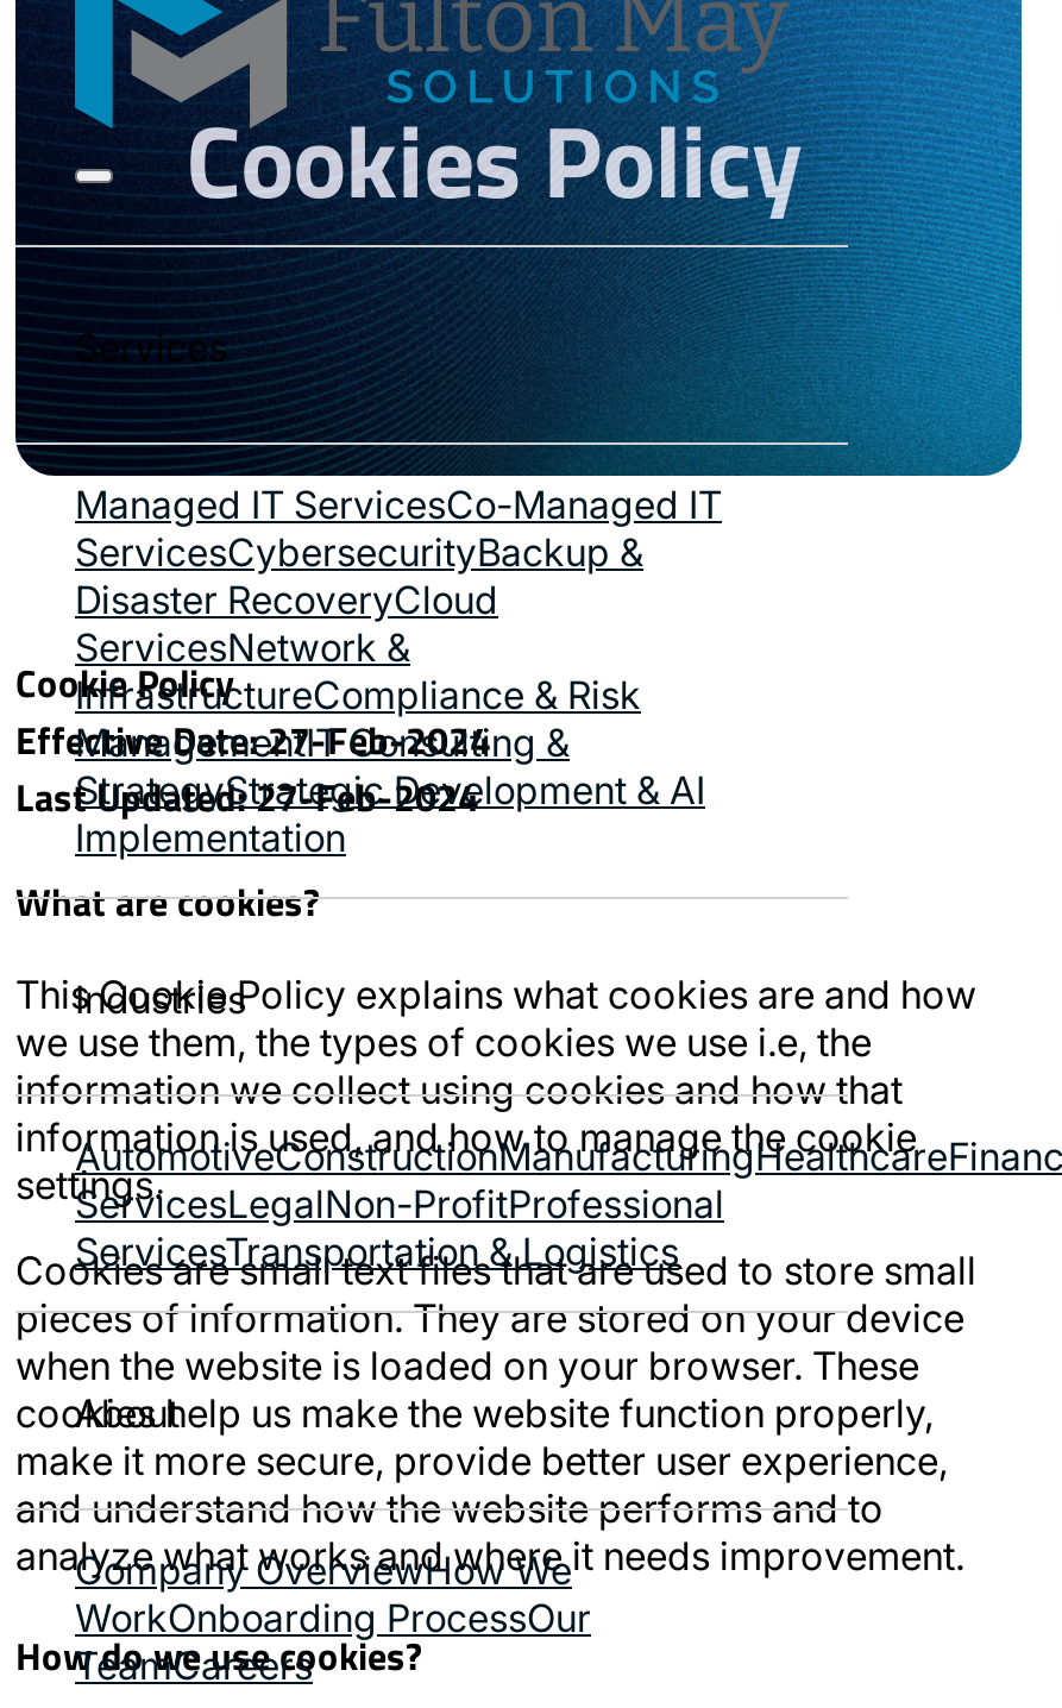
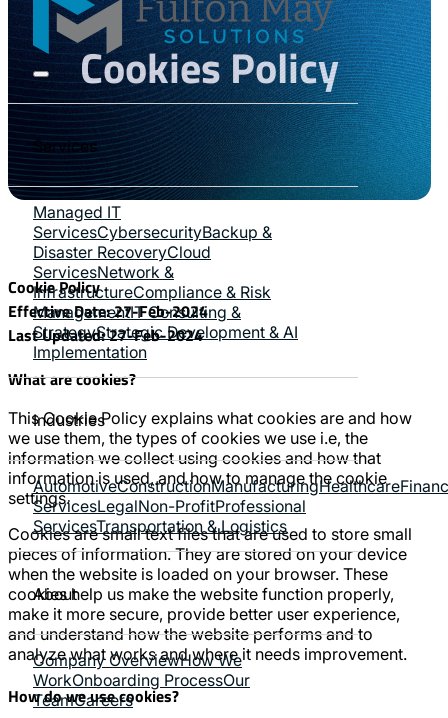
- Managed IT ServicesCo-Managed IT
+ Managed IT
